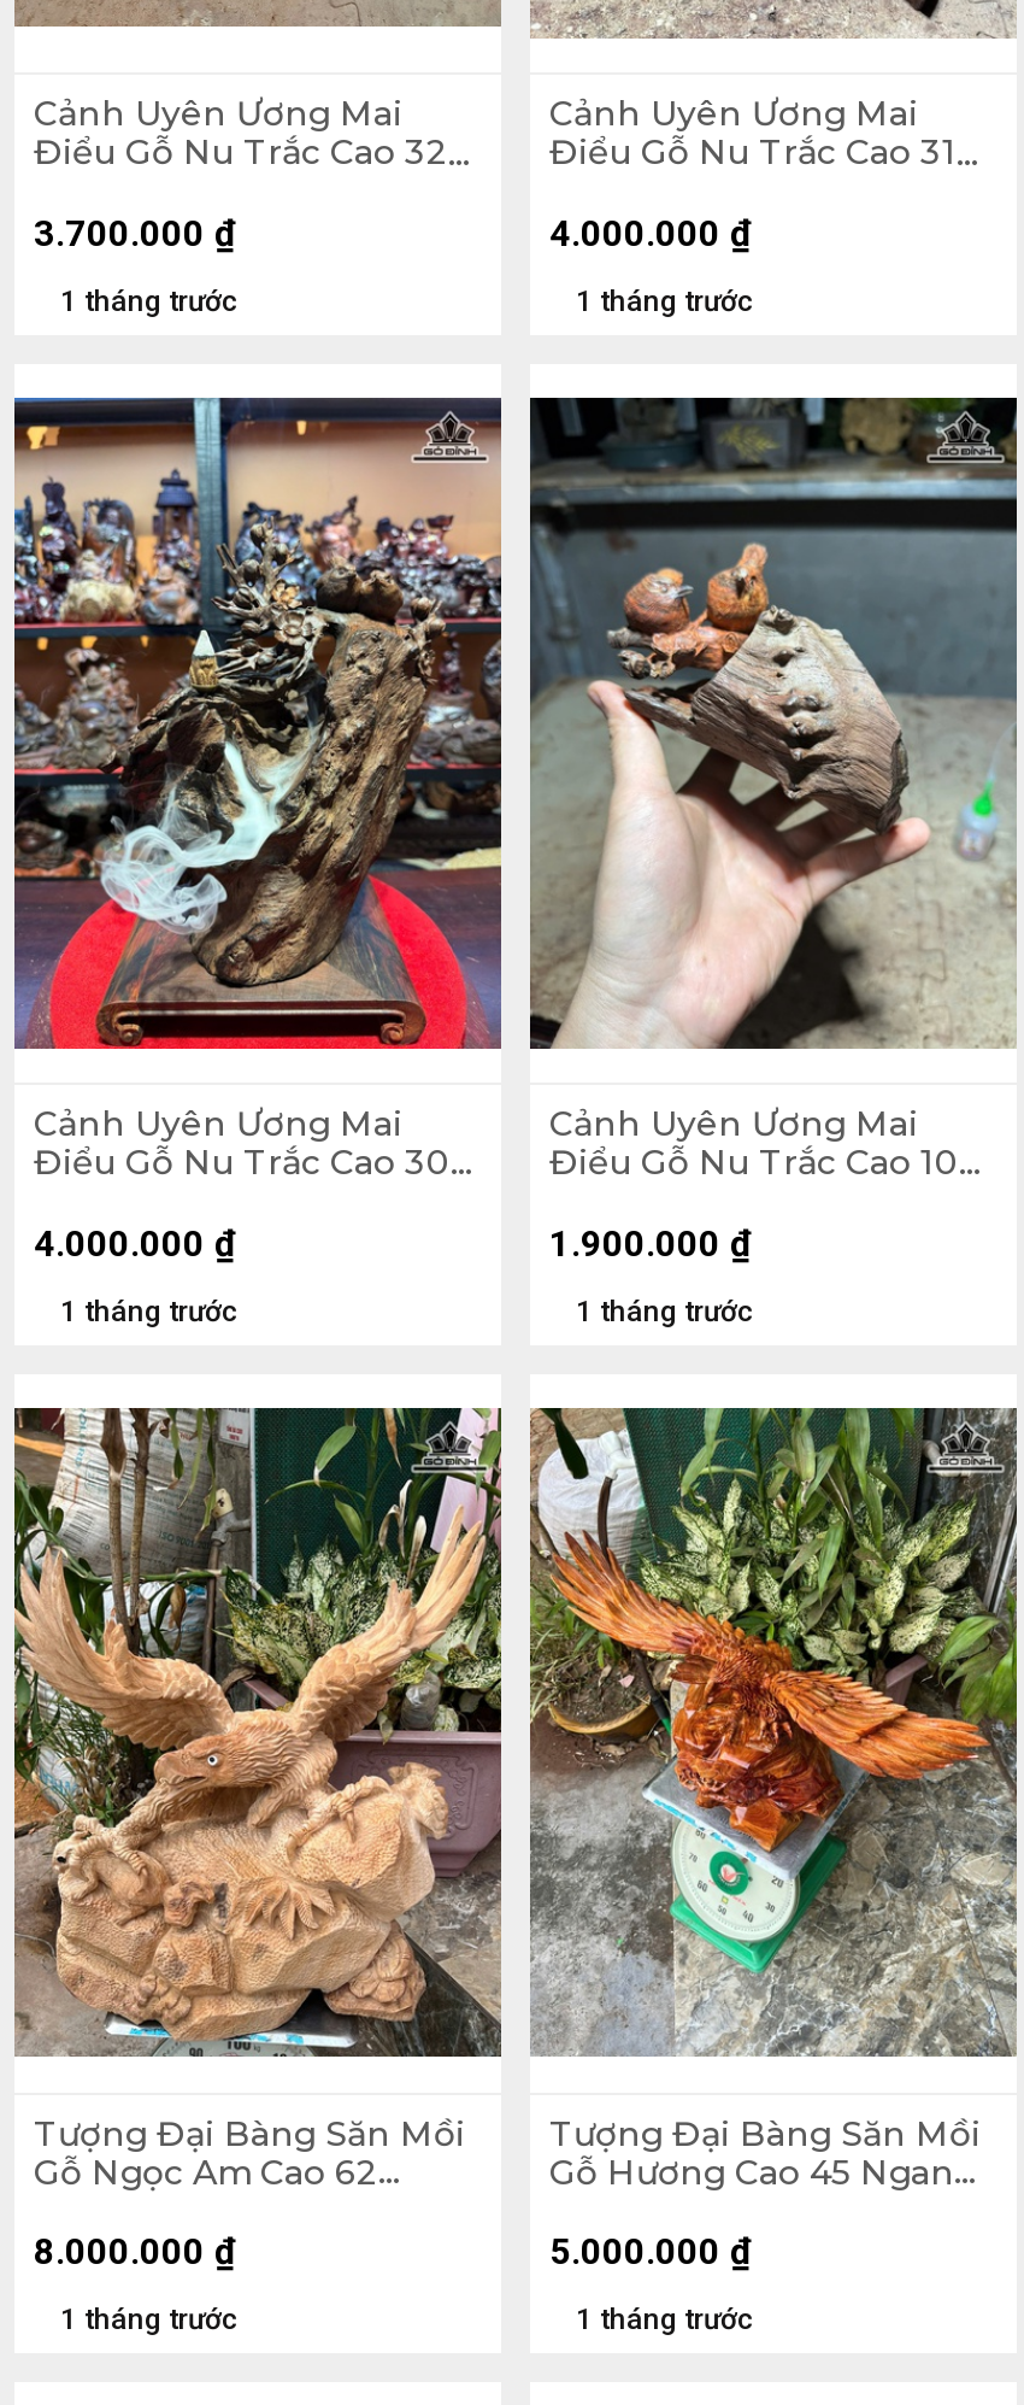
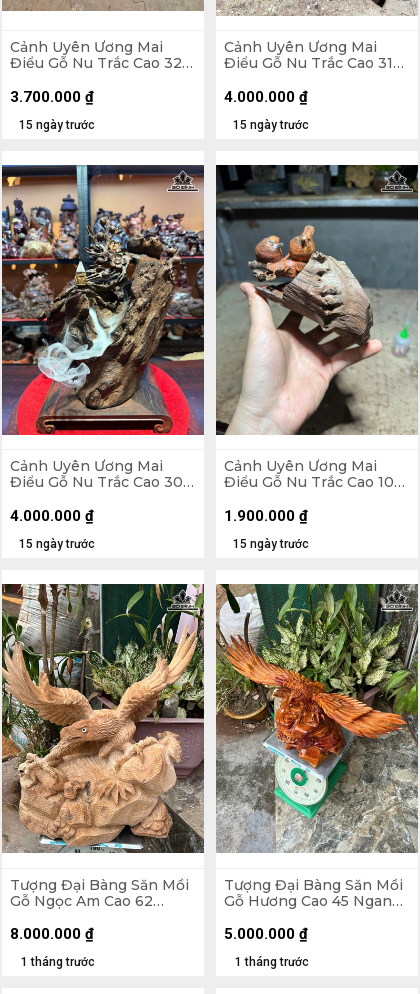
- 1 tháng trước
+ 15 ngày trước

- 1 tháng trước
+ 15 ngày trước

- 1 tháng trước
+ 15 ngày trước

- 1 tháng trước
+ 15 ngày trước
